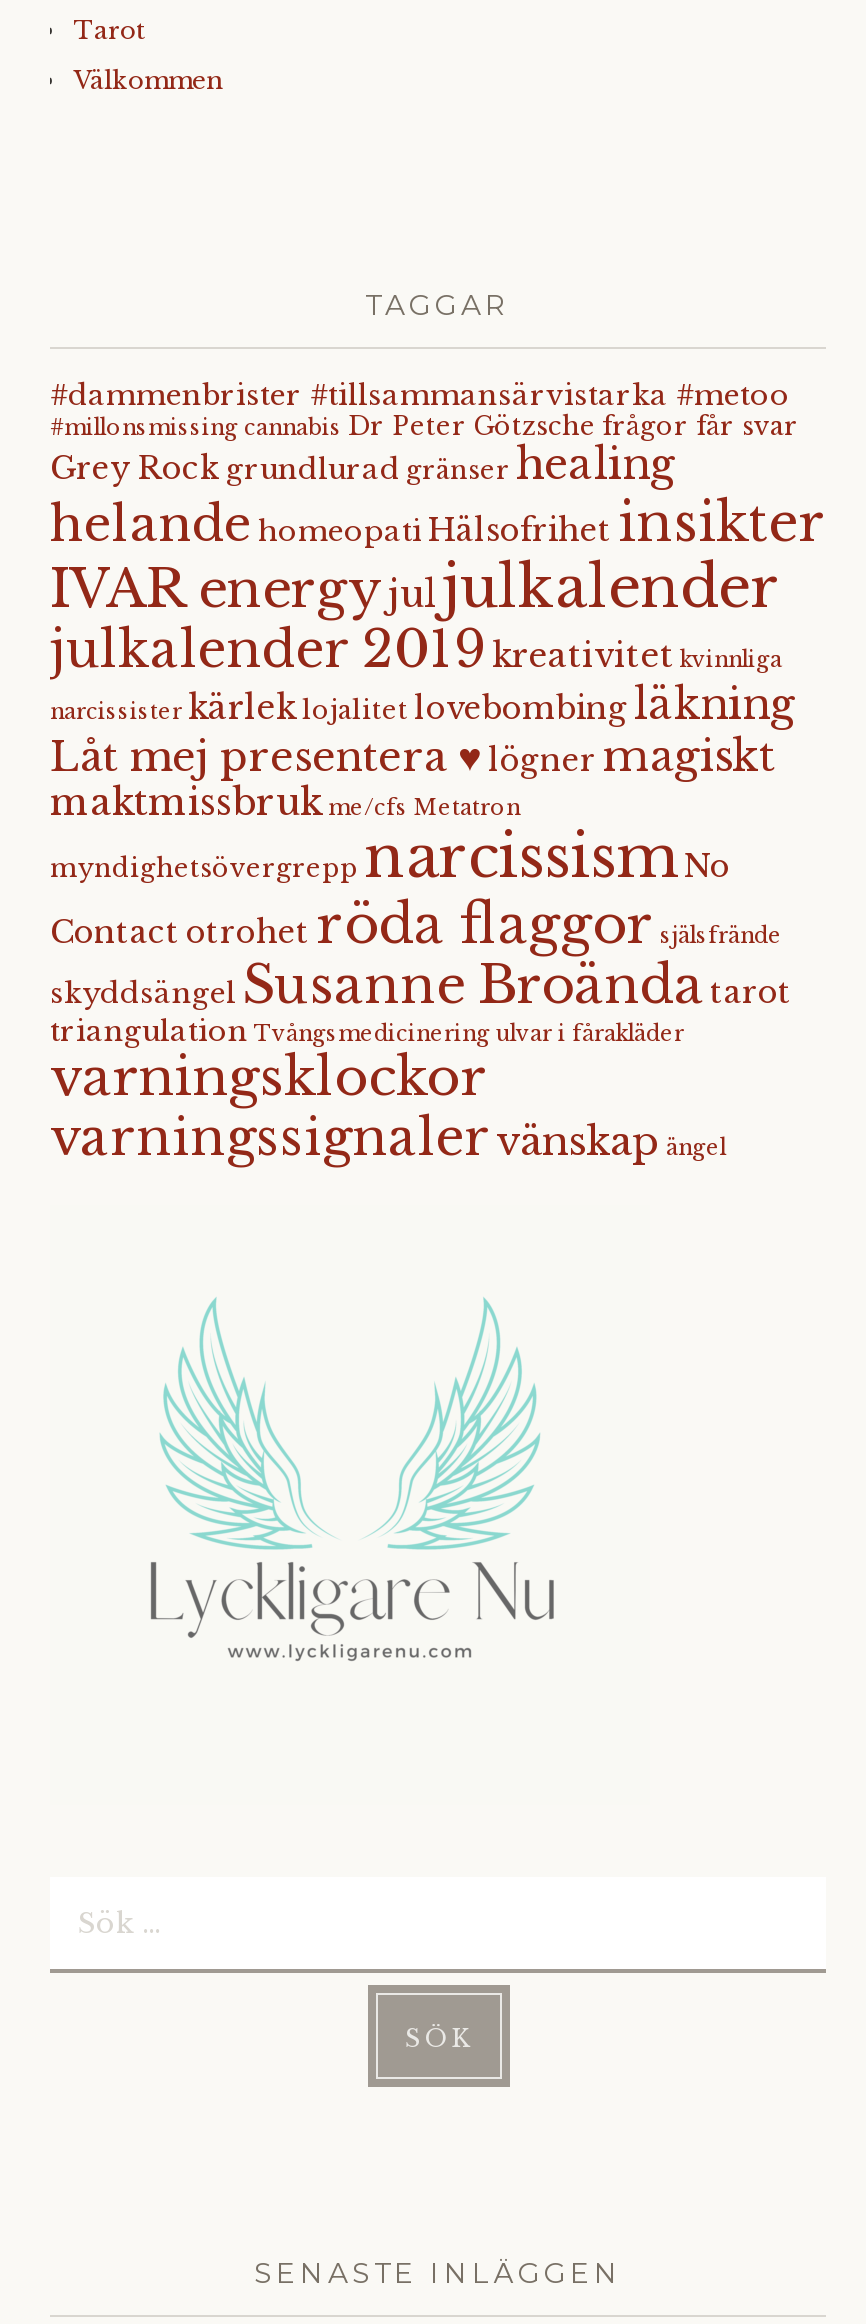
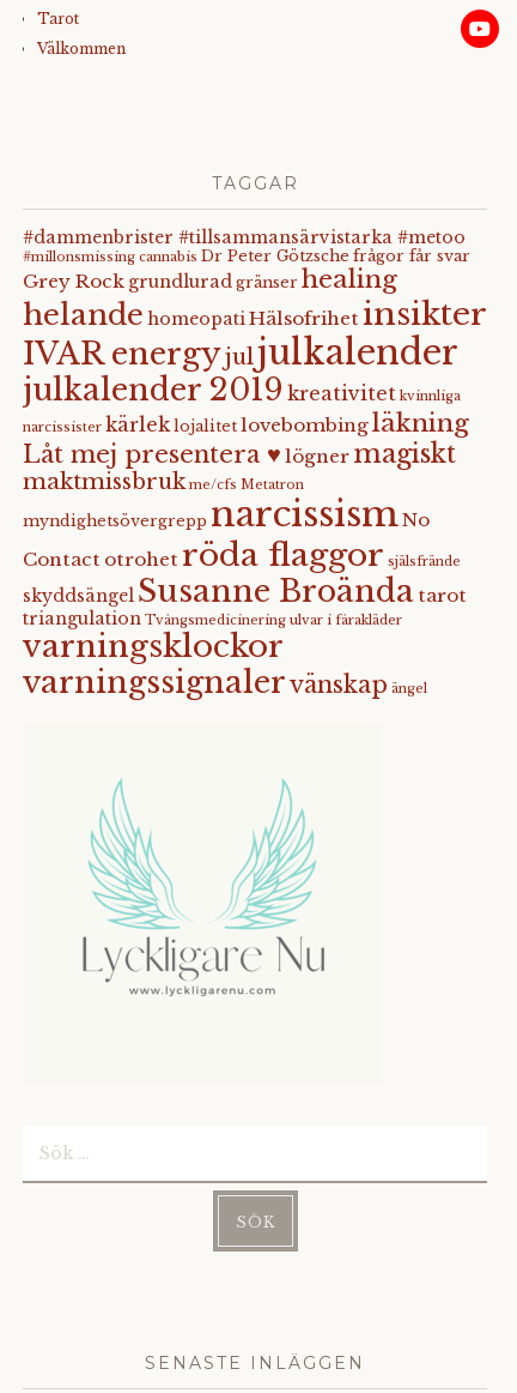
+ [image]
